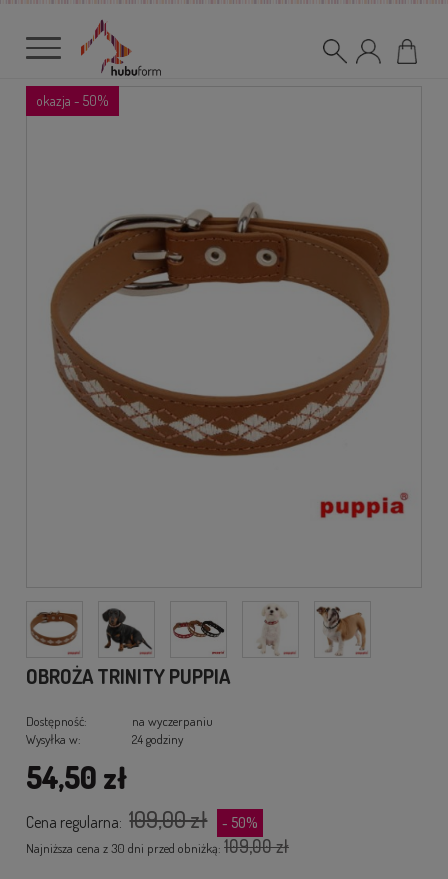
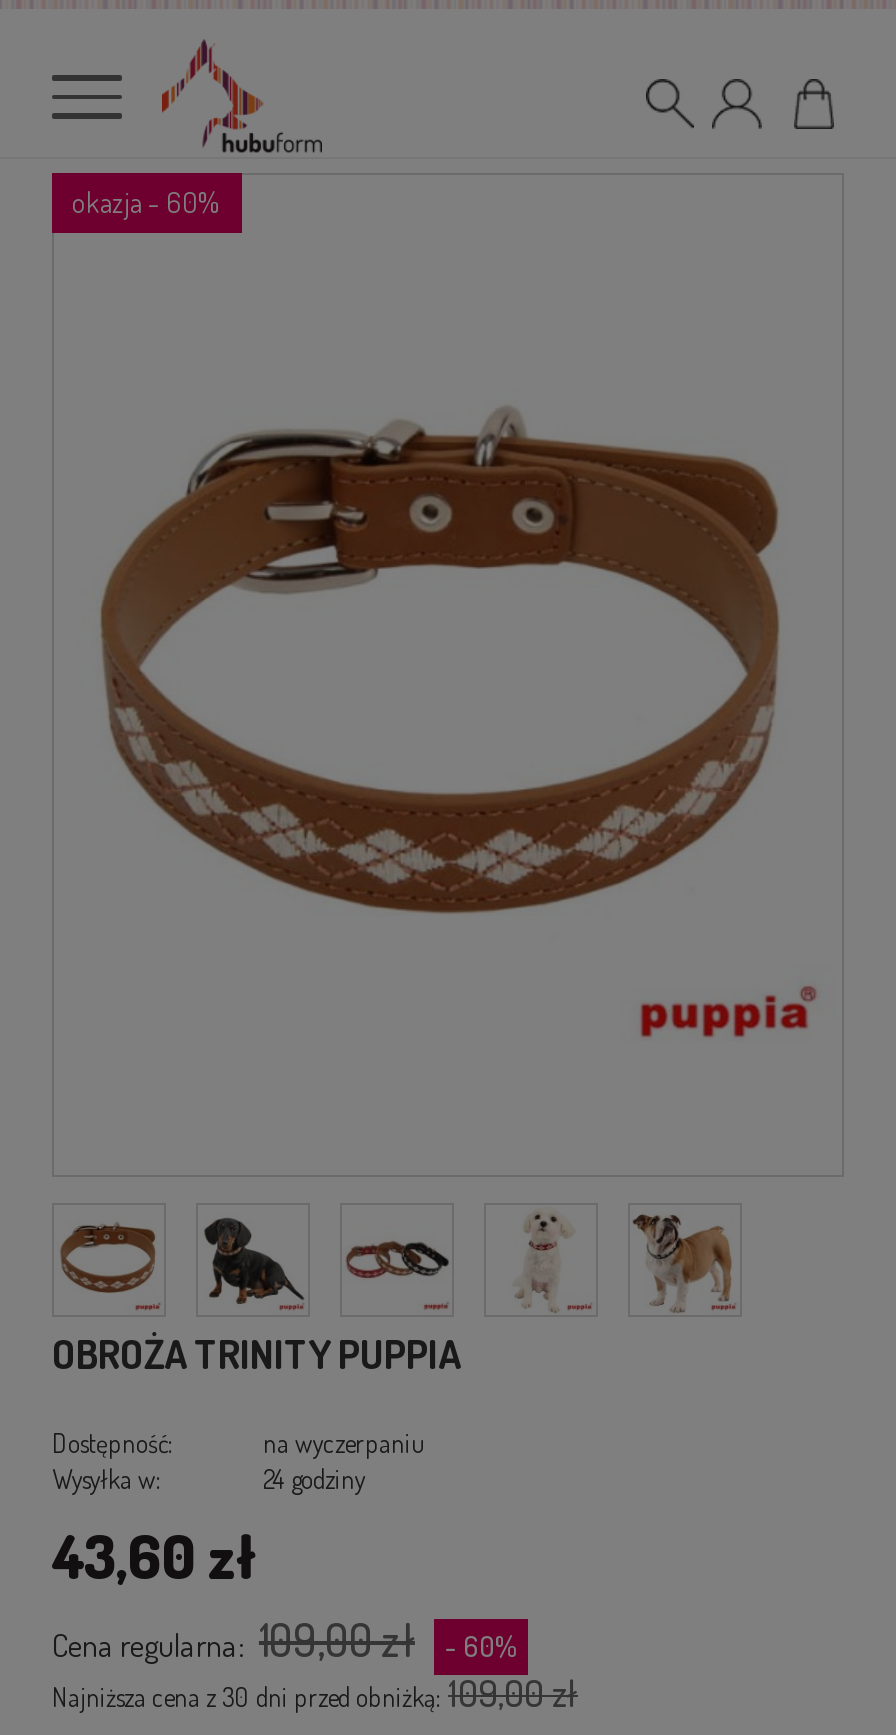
- okazja - 50%
+ okazja - 60%

- 54,50 zł
+ 43,60 zł

- - 50%
+ - 60%
